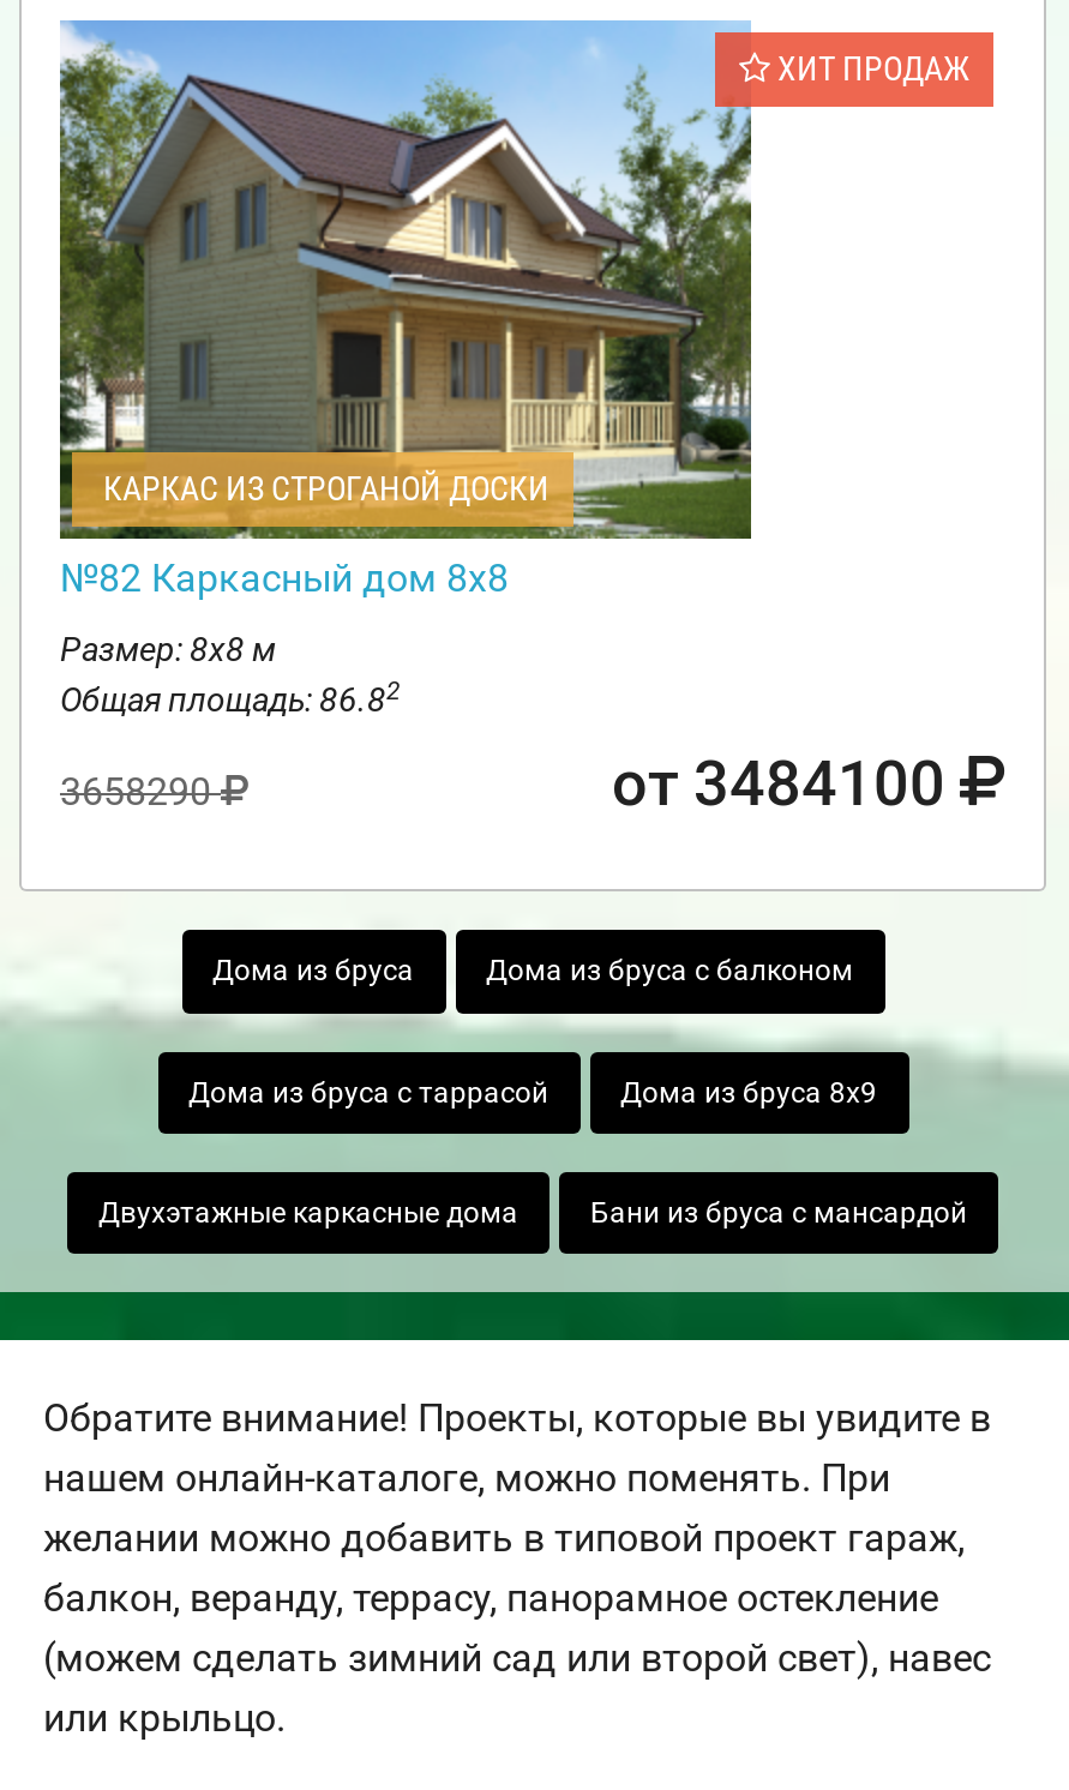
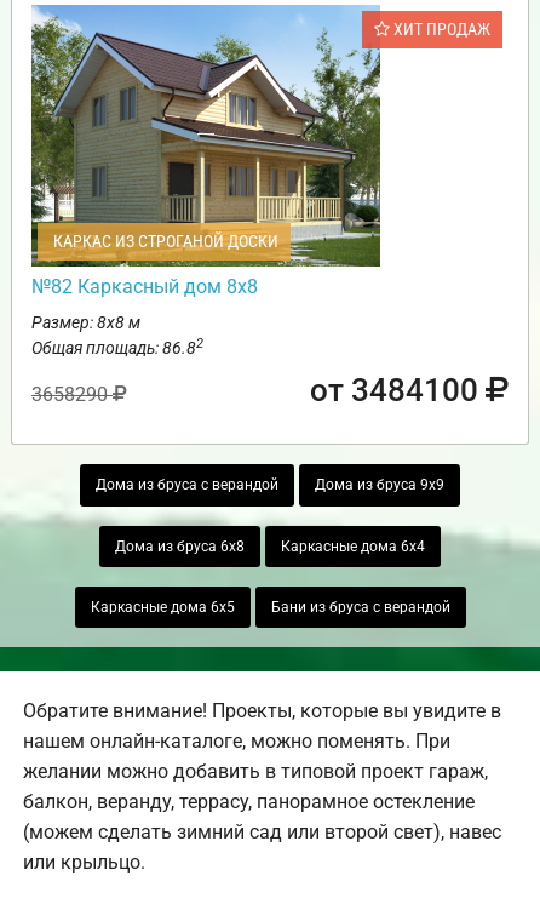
- Дома из бруса
- Дома из бруса с балконом
+ Дома из бруса с верандой
+ Дома из бруса 9х9

- Дома из бруса с таррасой
- Дома из бруса 8х9
+ Дома из бруса 6х8
+ Каркасные дома 6х4

- Двухэтажные каркасные дома
- Бани из бруса с мансардой
+ Каркасные дома 6х5
+ Бани из бруса с верандой
